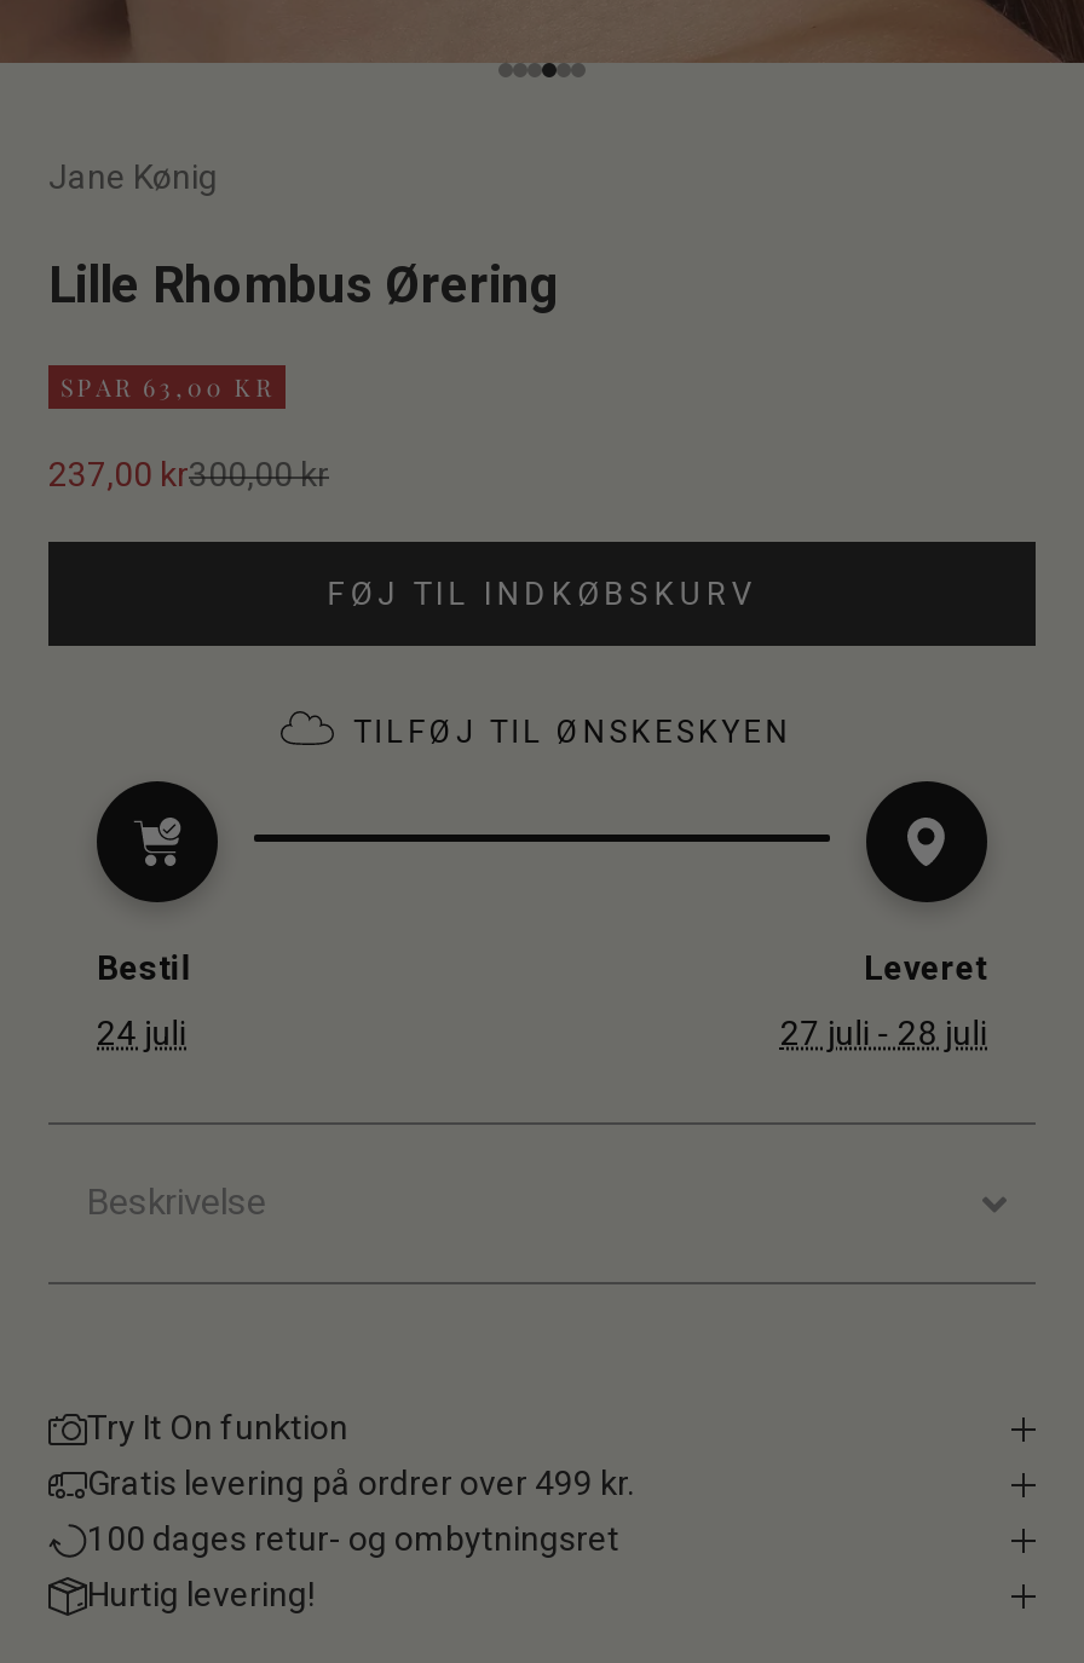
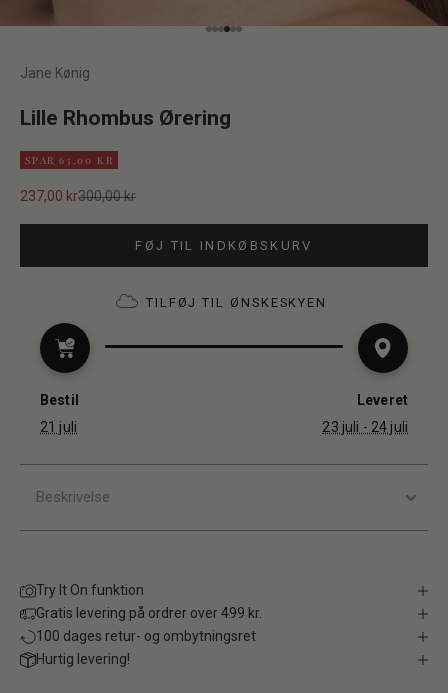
- 24 juli
+ 21 juli

- 27 juli - 28 juli
+ 23 juli - 24 juli
